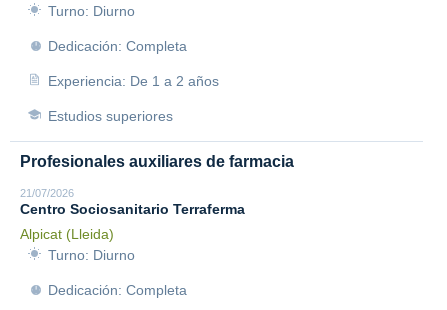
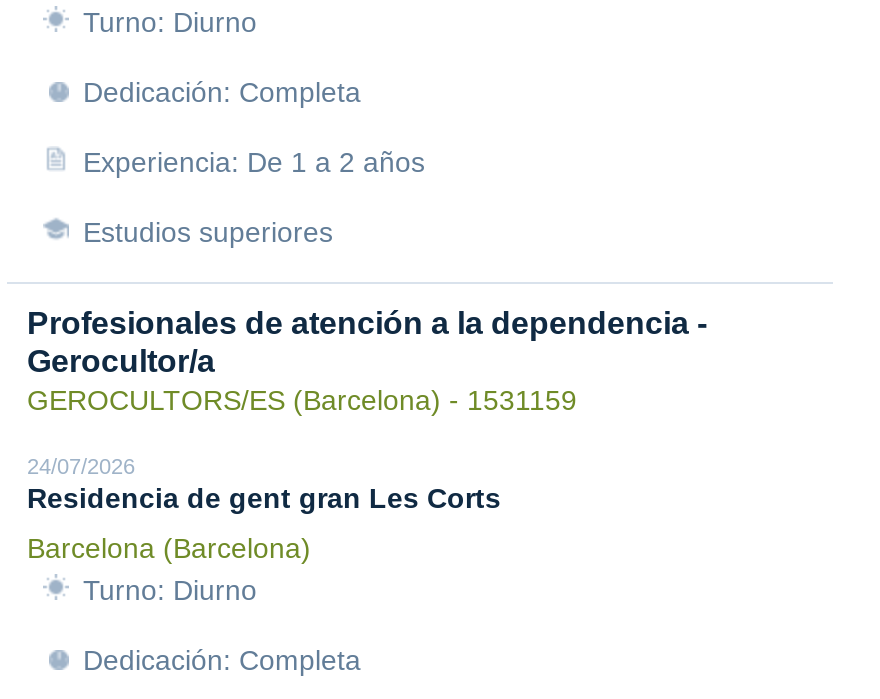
- Profesionales auxiliares de farmacia
+ Profesionales de atención a la dependencia -
+ Gerocultor/a
+ GEROCULTORS/ES (Barcelona) - 1531159

- 21/07/2026
- Centro Sociosanitario Terraferma
+ 24/07/2026
+ Residencia de gent gran Les Corts

- Alpicat (Lleida)
+ Barcelona (Barcelona)
